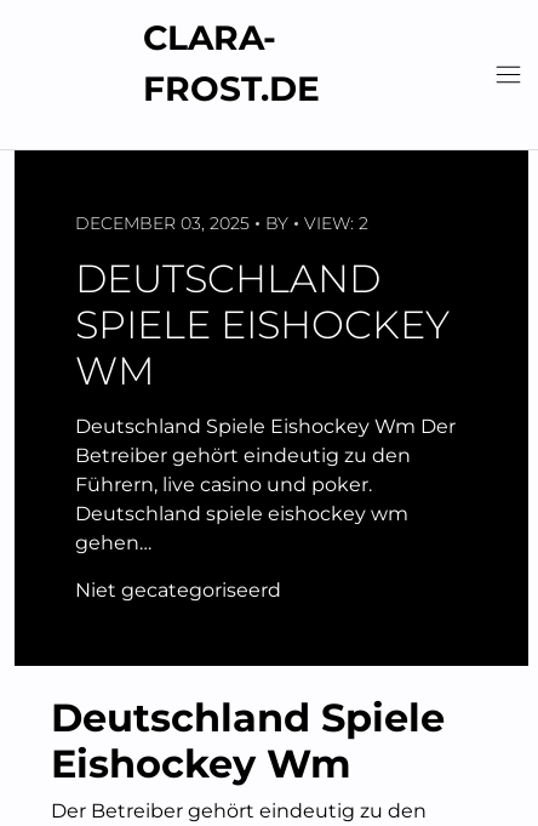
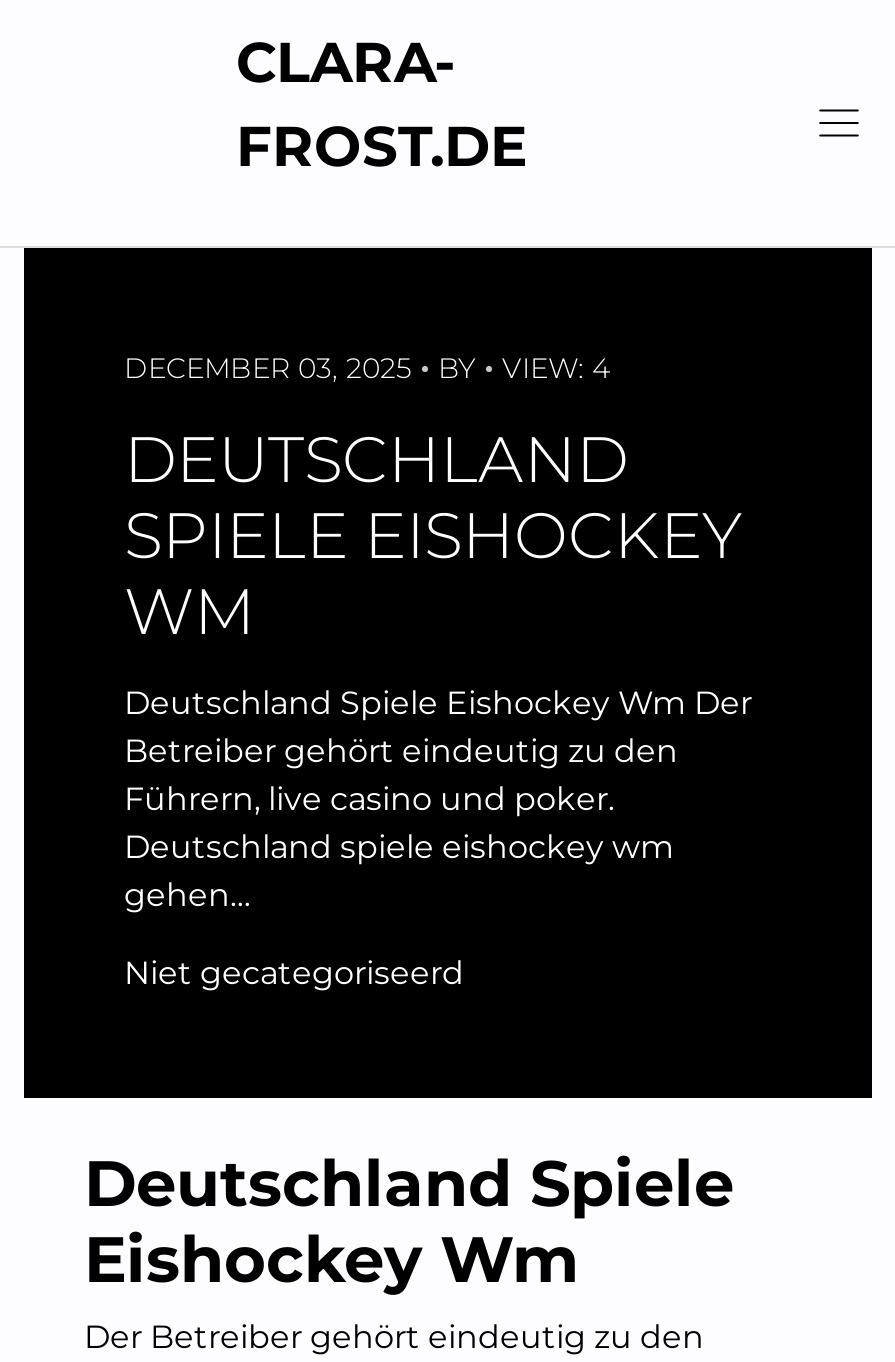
- DECEMBER 03, 2025 BY VIEW: 2
+ DECEMBER 03, 2025 BY VIEW: 4
